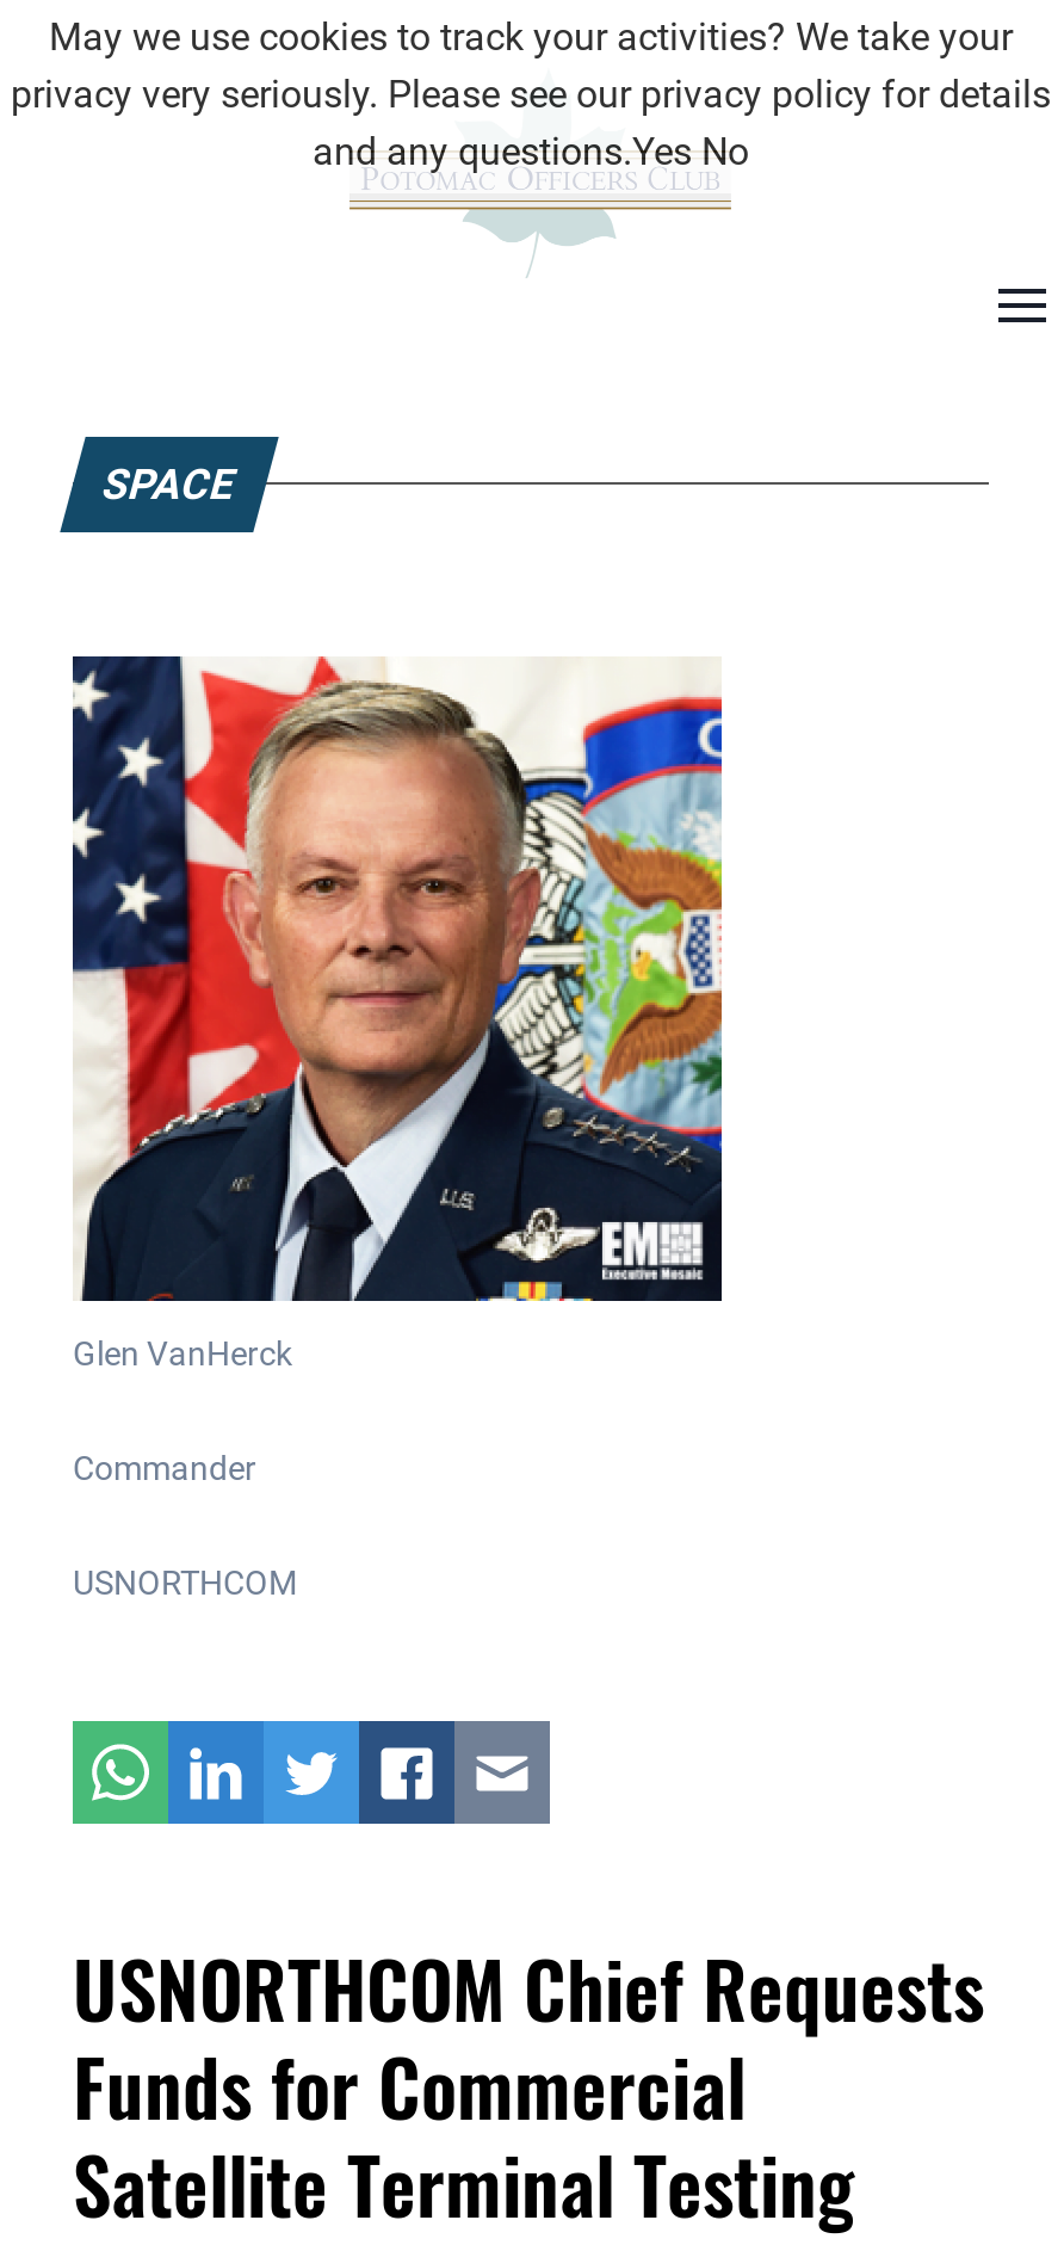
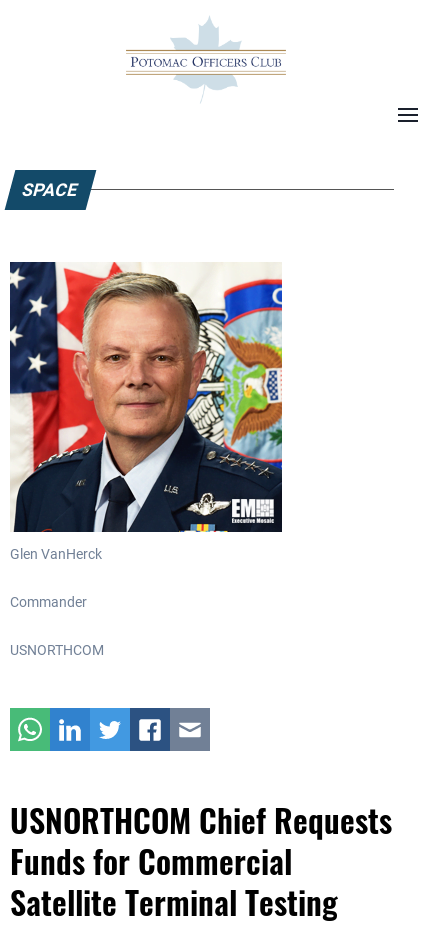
- May we use cookies to track your activities? We take your
- privacy very seriously. Please see our privacy policy for details
- and any questions.Yes No
